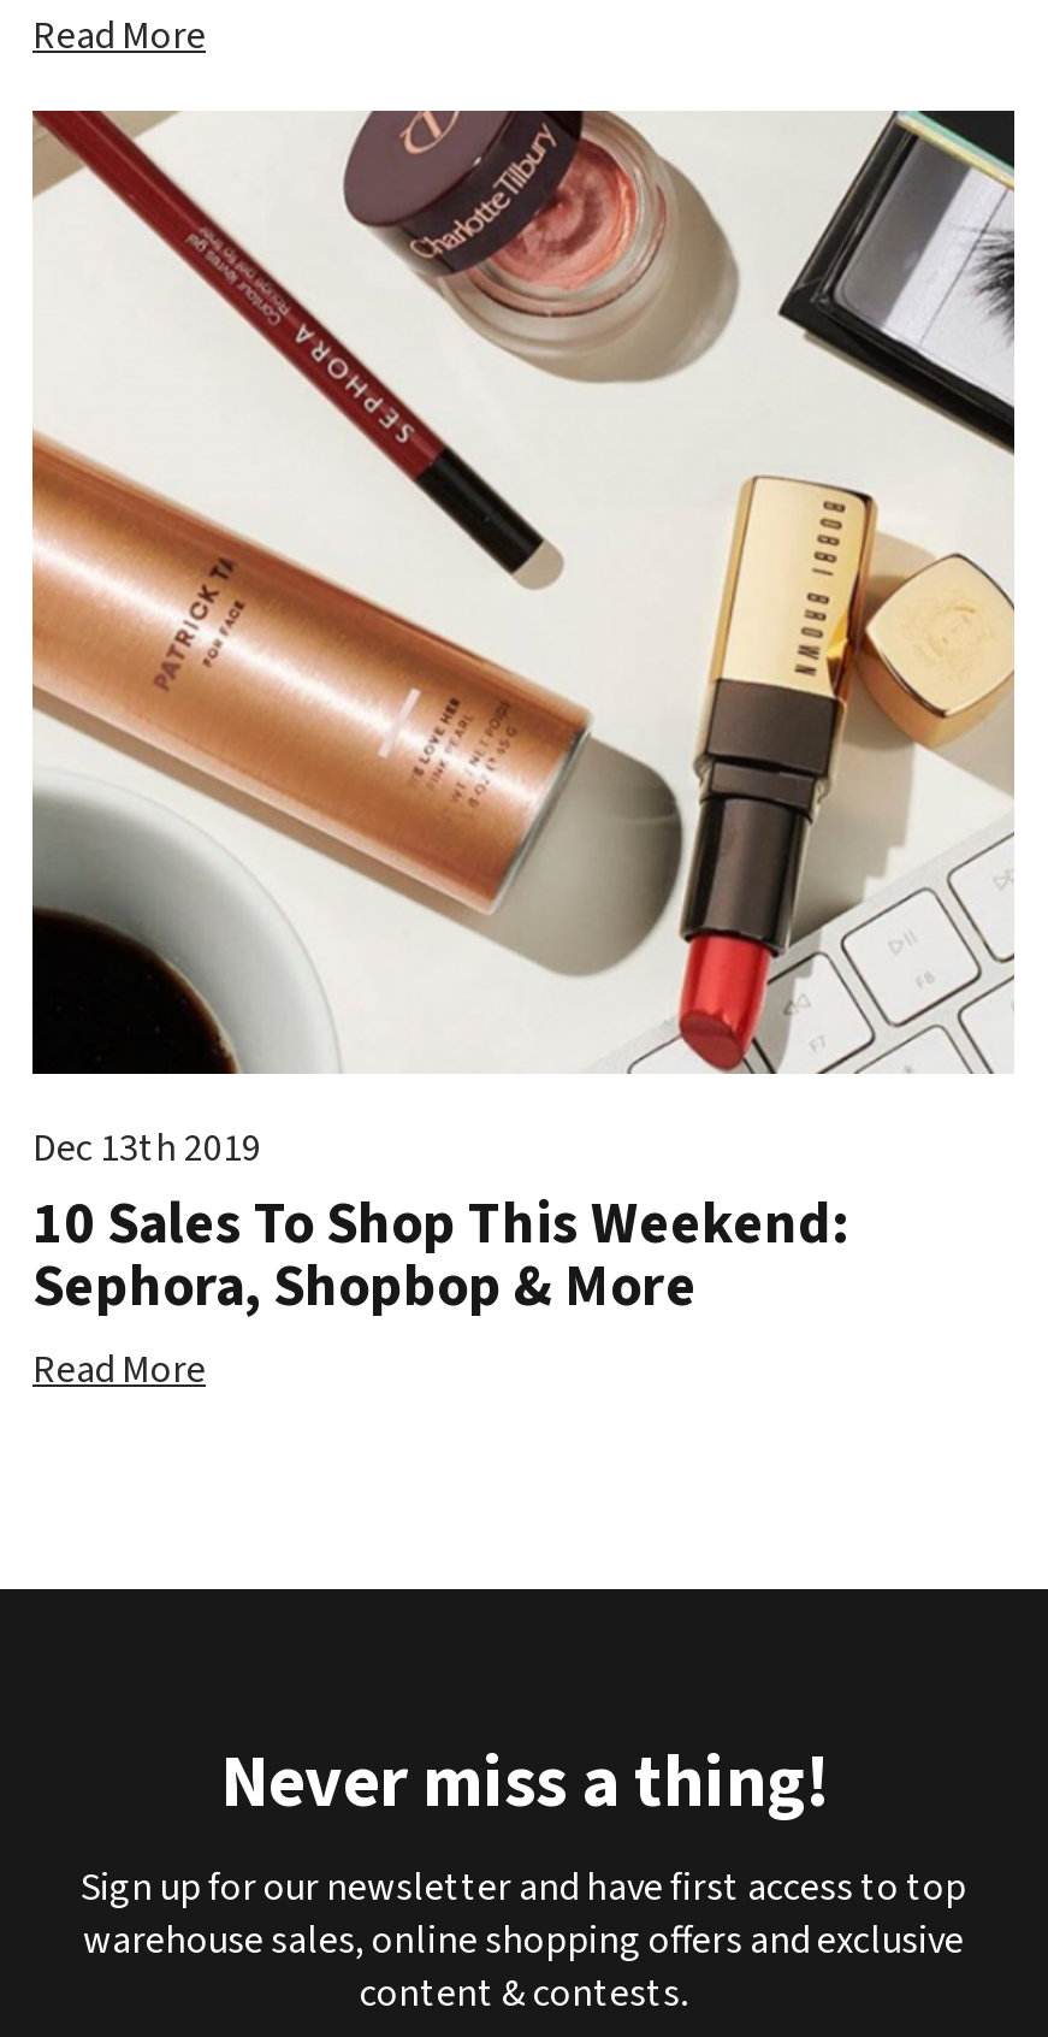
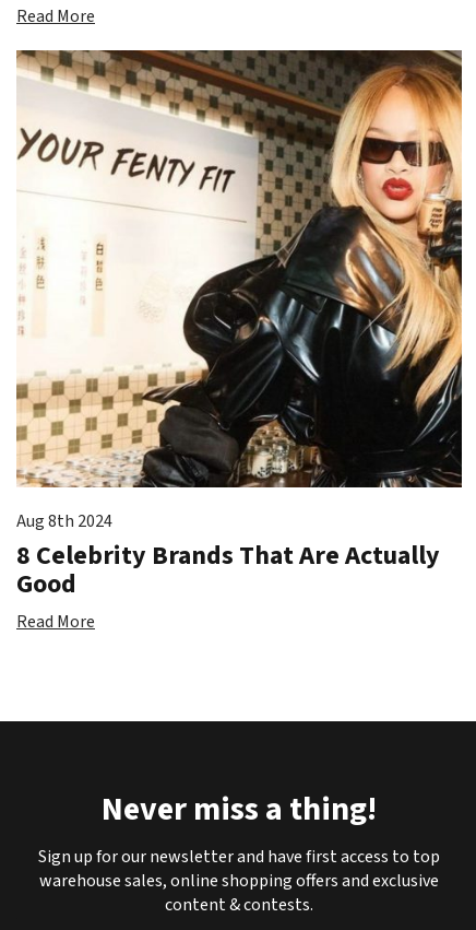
- [image]
- Dec 13th 2019
- 10 Sales To Shop This Weekend:
- Sephora, Shopbop & More
+ [image]
+ Aug 8th 2024
+ 8 Celebrity Brands That Are Actually
+ Good
